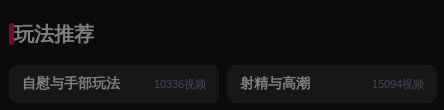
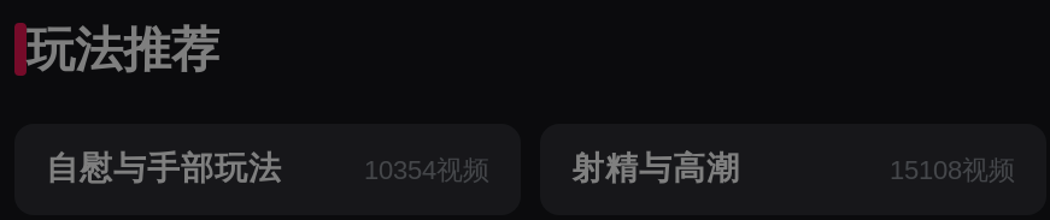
- 10336视频
+ 10354视频

- 15094视频
+ 15108视频
